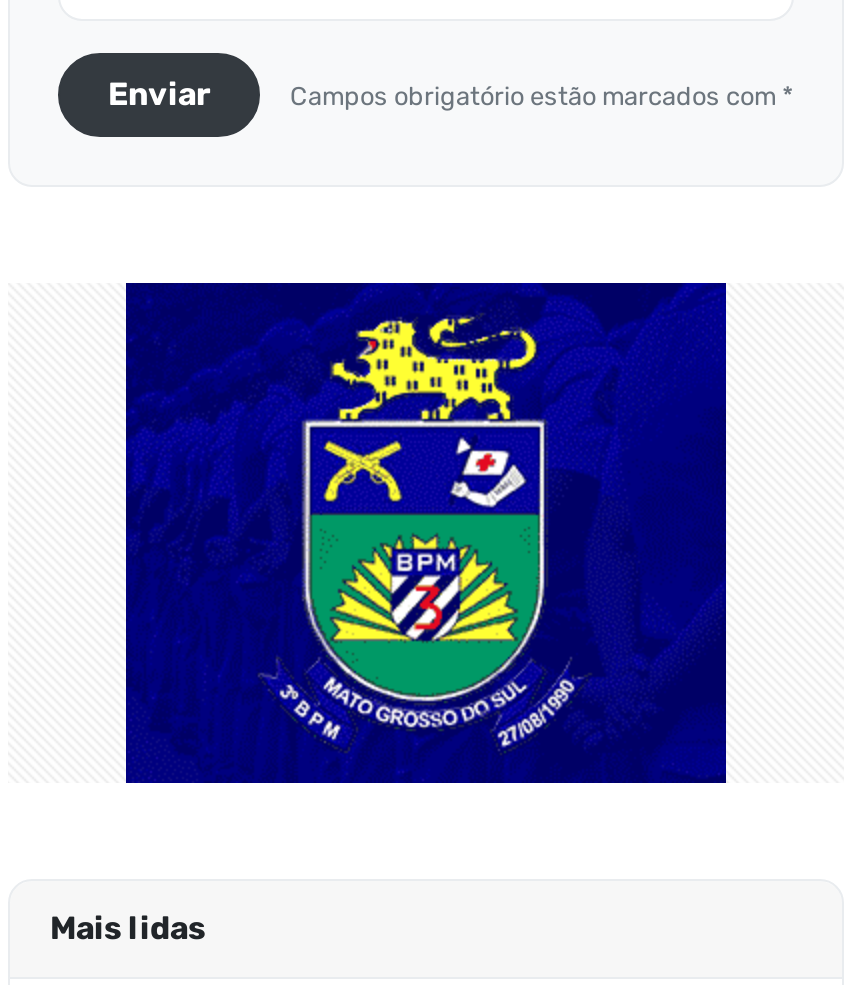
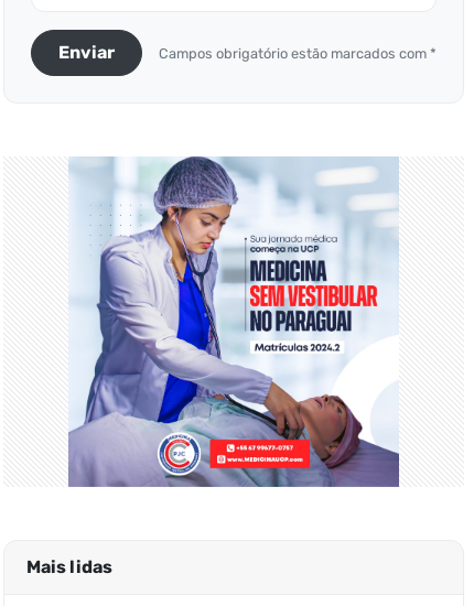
- [image]
+ [image]
